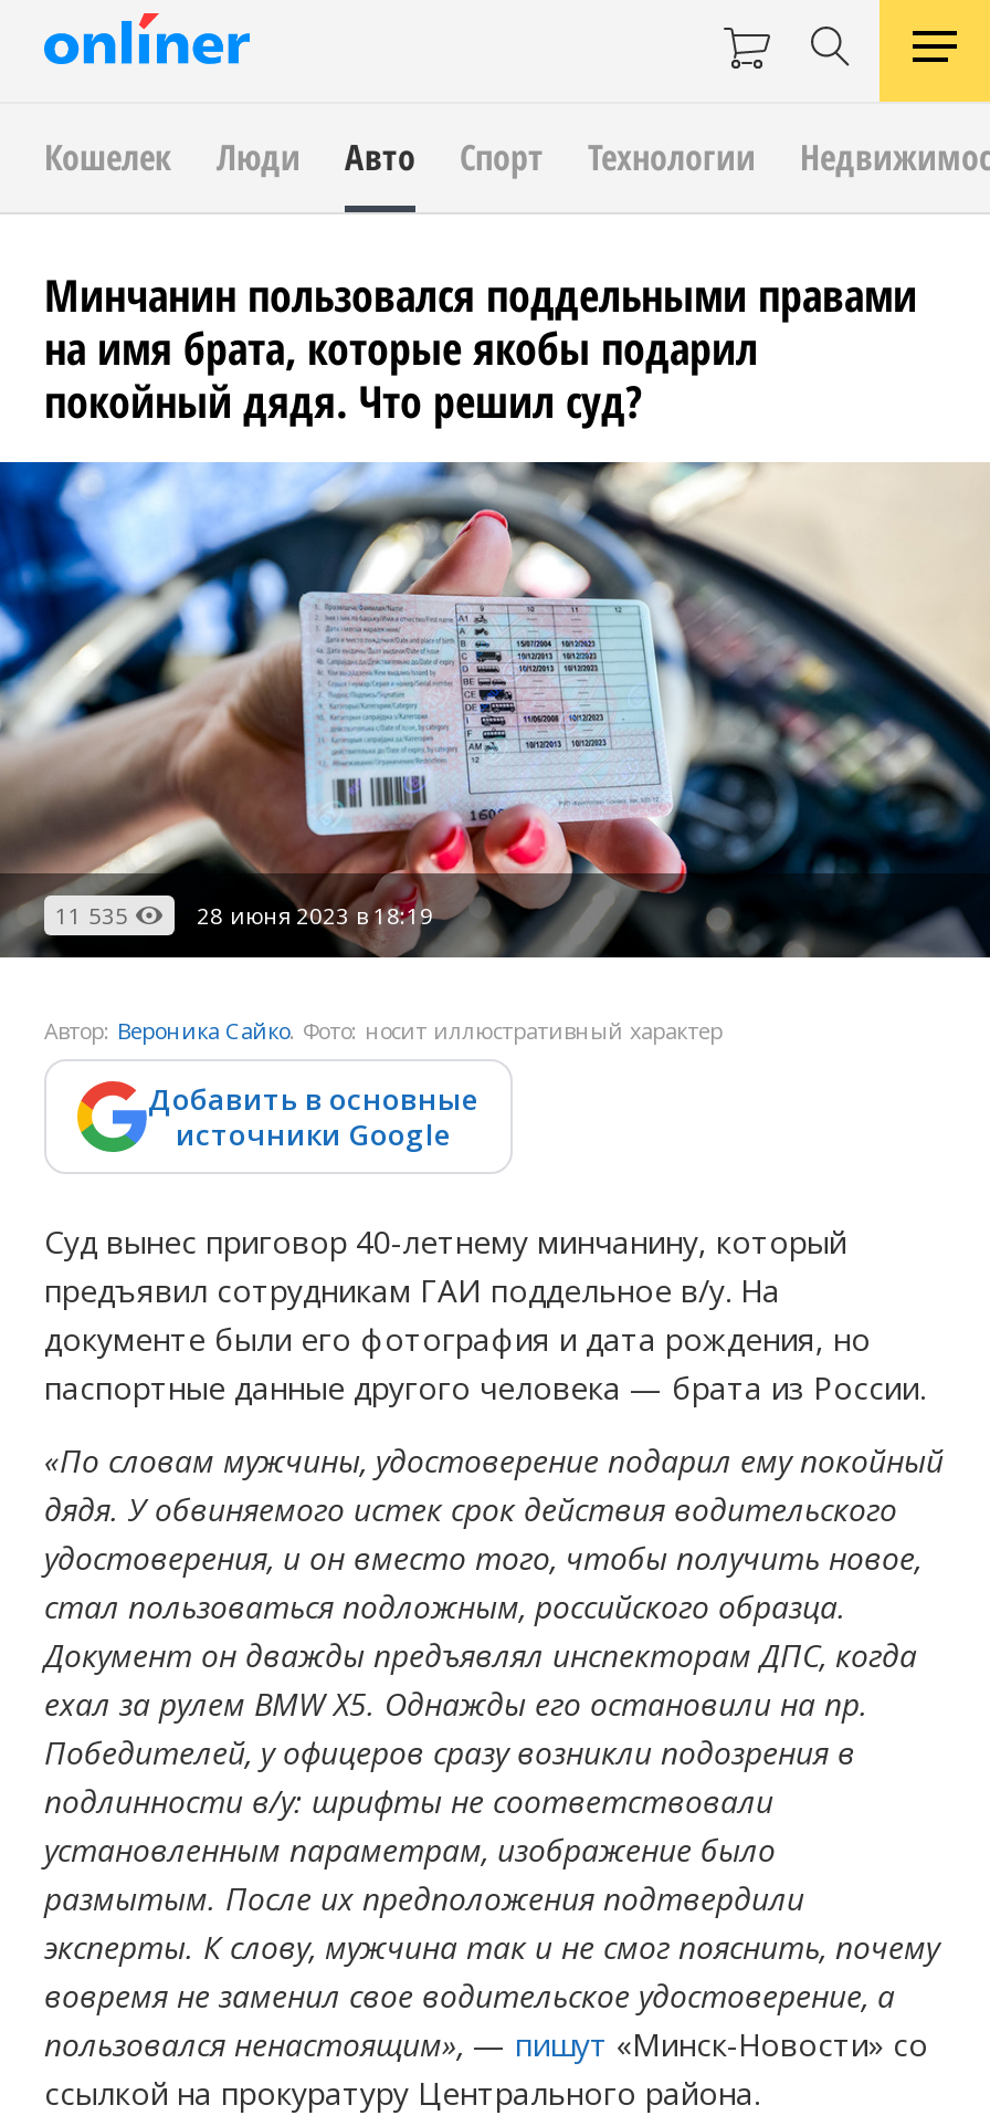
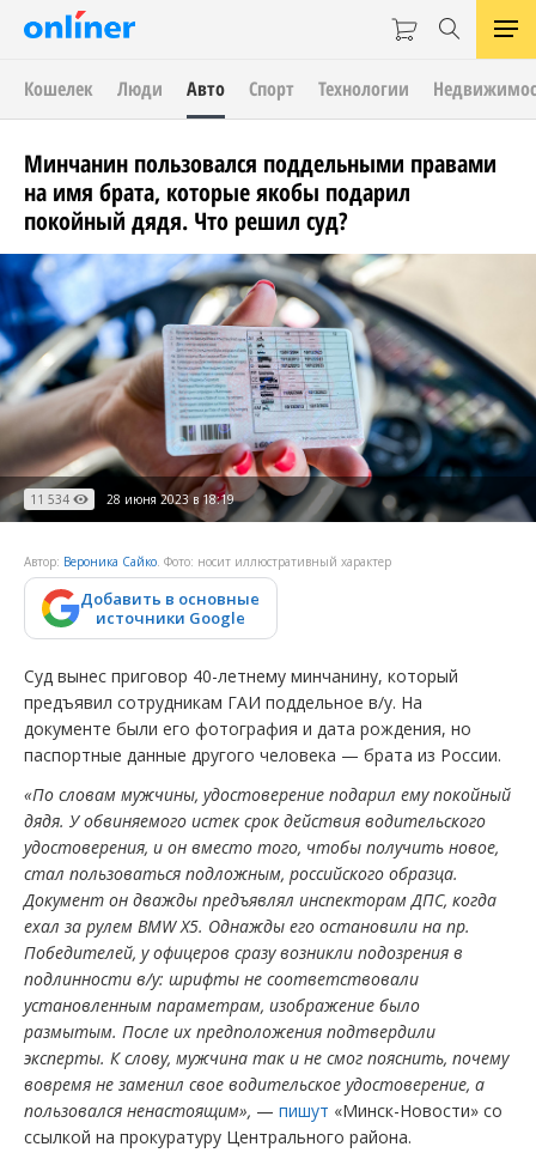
- 11 535
+ 11 534
